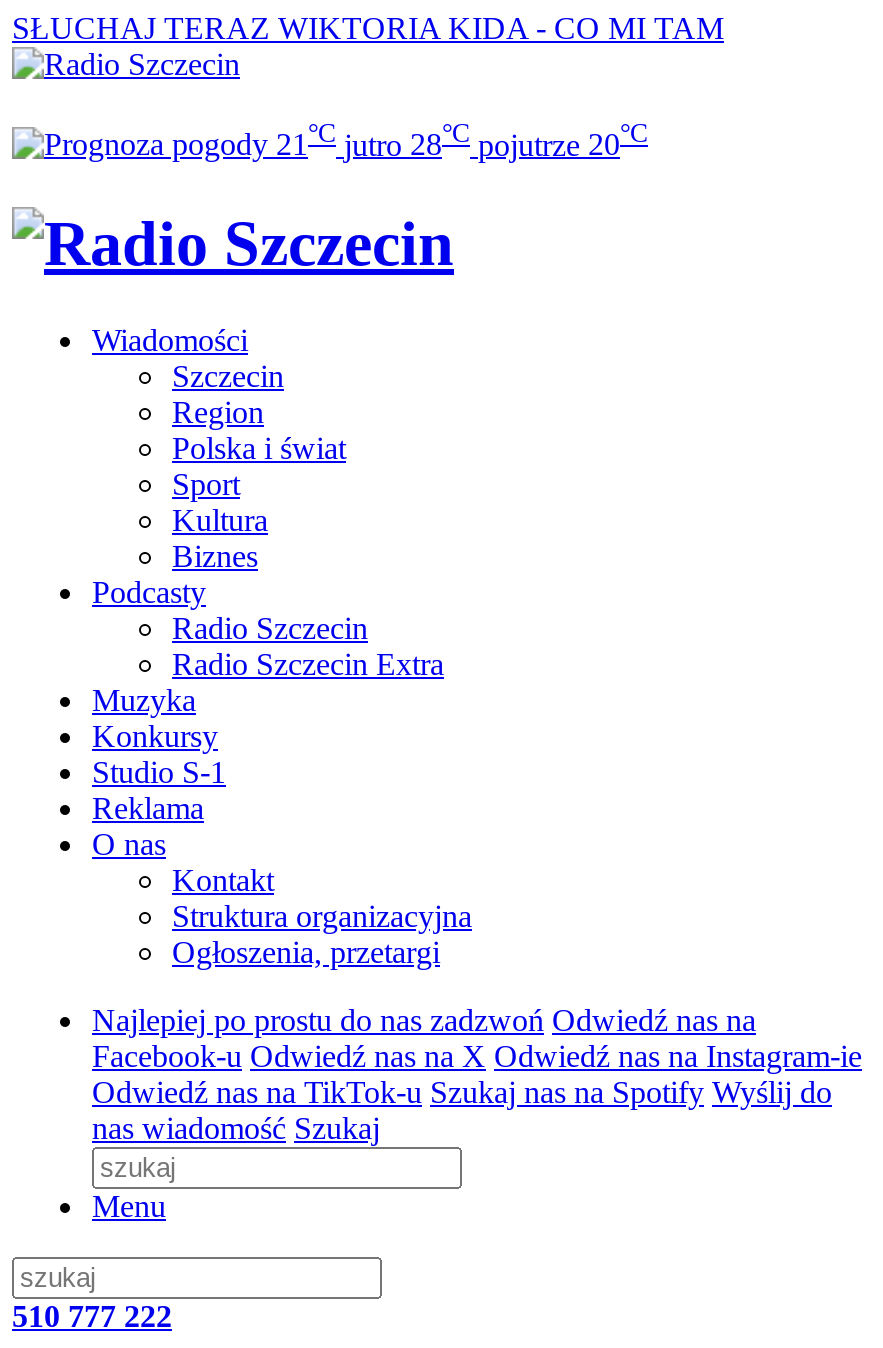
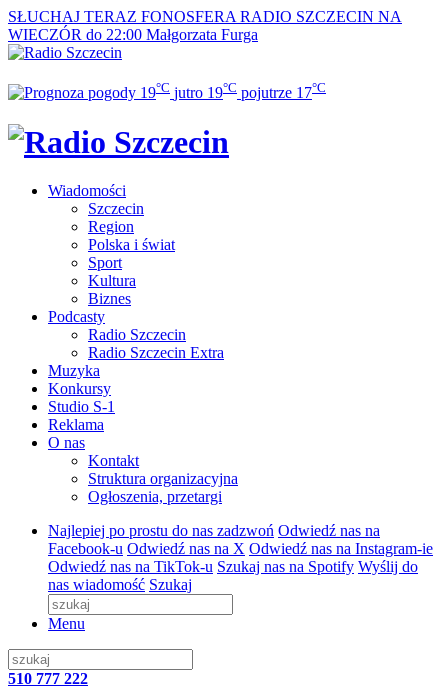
- SŁUCHAJ TERAZ WIKTORIA KIDA - CO MI TAM
+ SŁUCHAJ TERAZ FONOSFERA RADIO SZCZECIN NA
+ WIECZÓR do 22:00 Małgorzata Furga

- 21°C jutro 28°C pojutrze 20°C
+ 19°C jutro 19°C pojutrze 17°C
